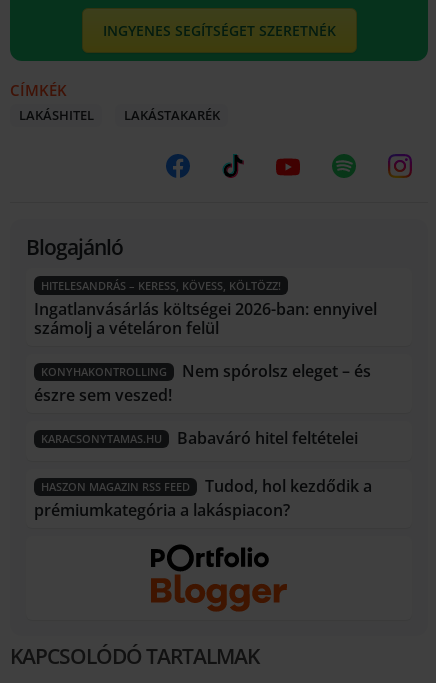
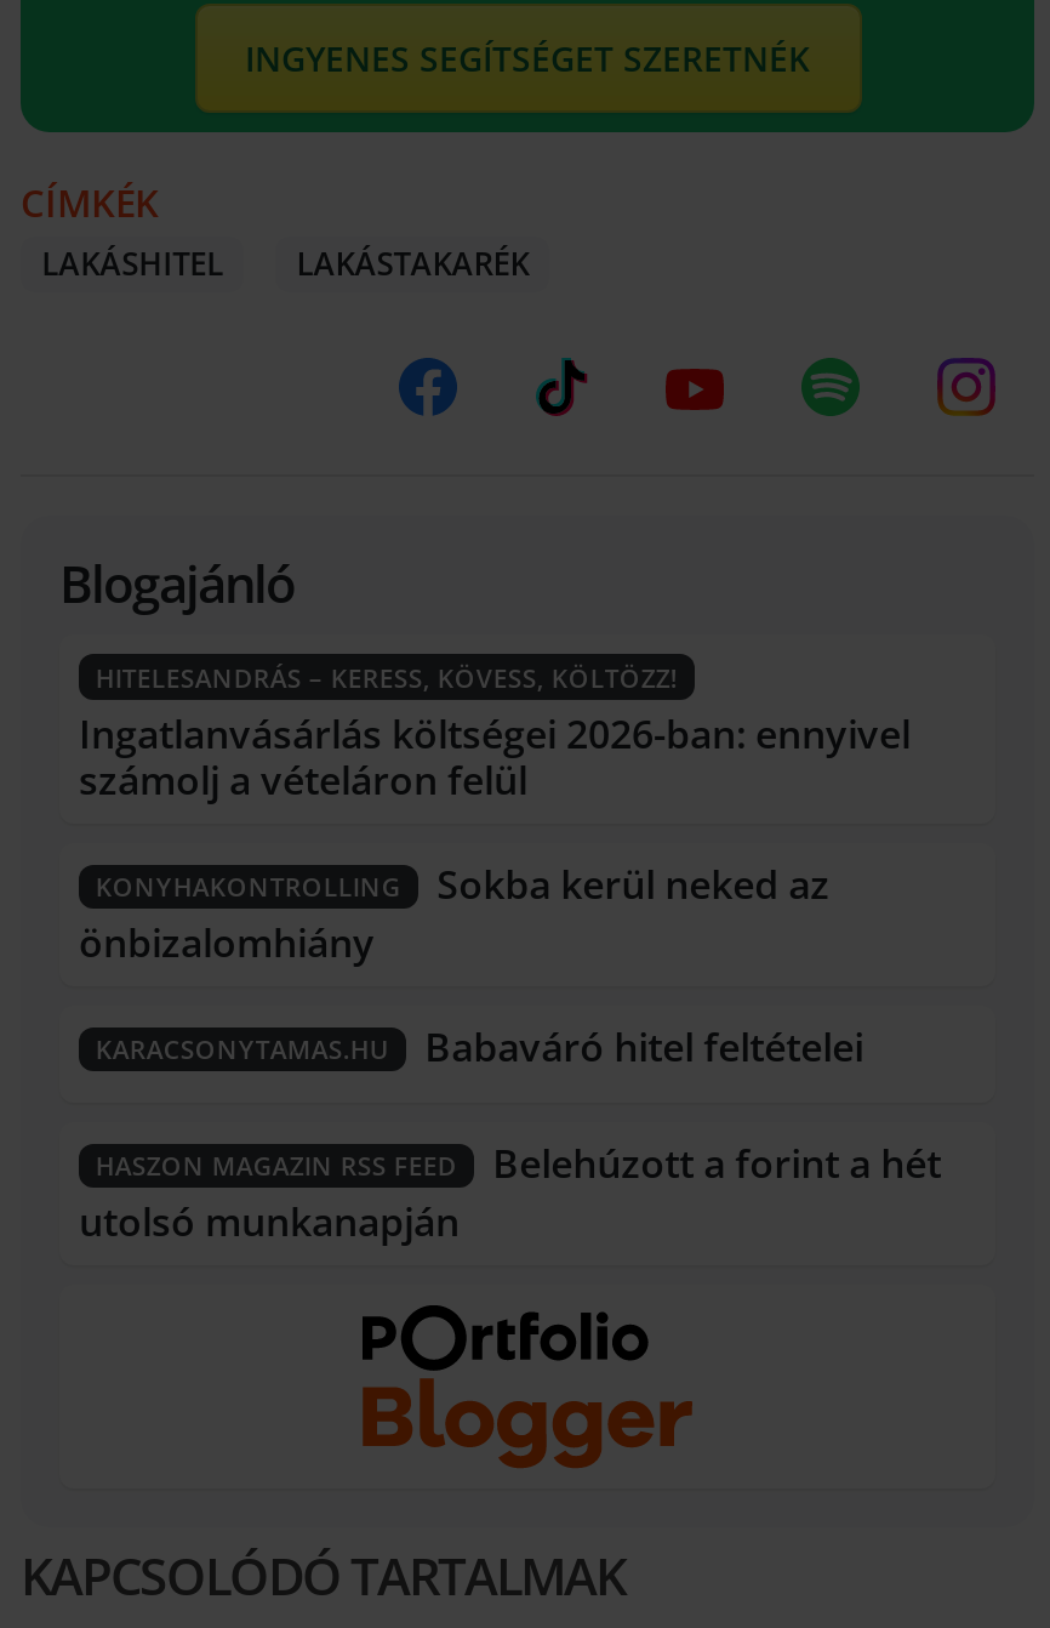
- Nem spórolsz eleget – és
- észre sem veszed!
+ Sokba kerül neked az
+ önbizalomhiány

- Tudod, hol kezdődik a
- prémiumkategória a lakáspiacon?
+ Belehúzott a forint a hét
+ utolsó munkanapján
